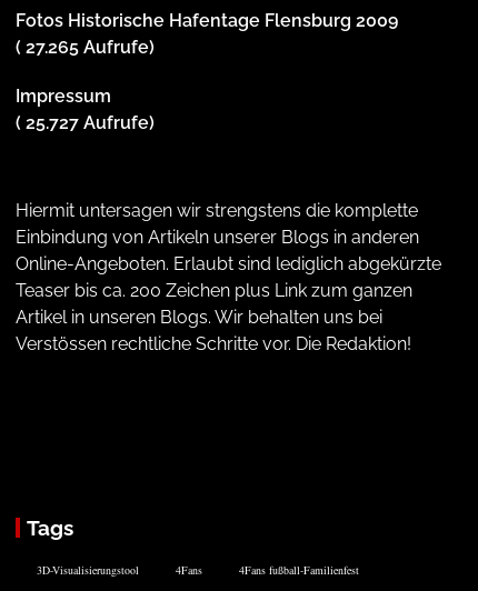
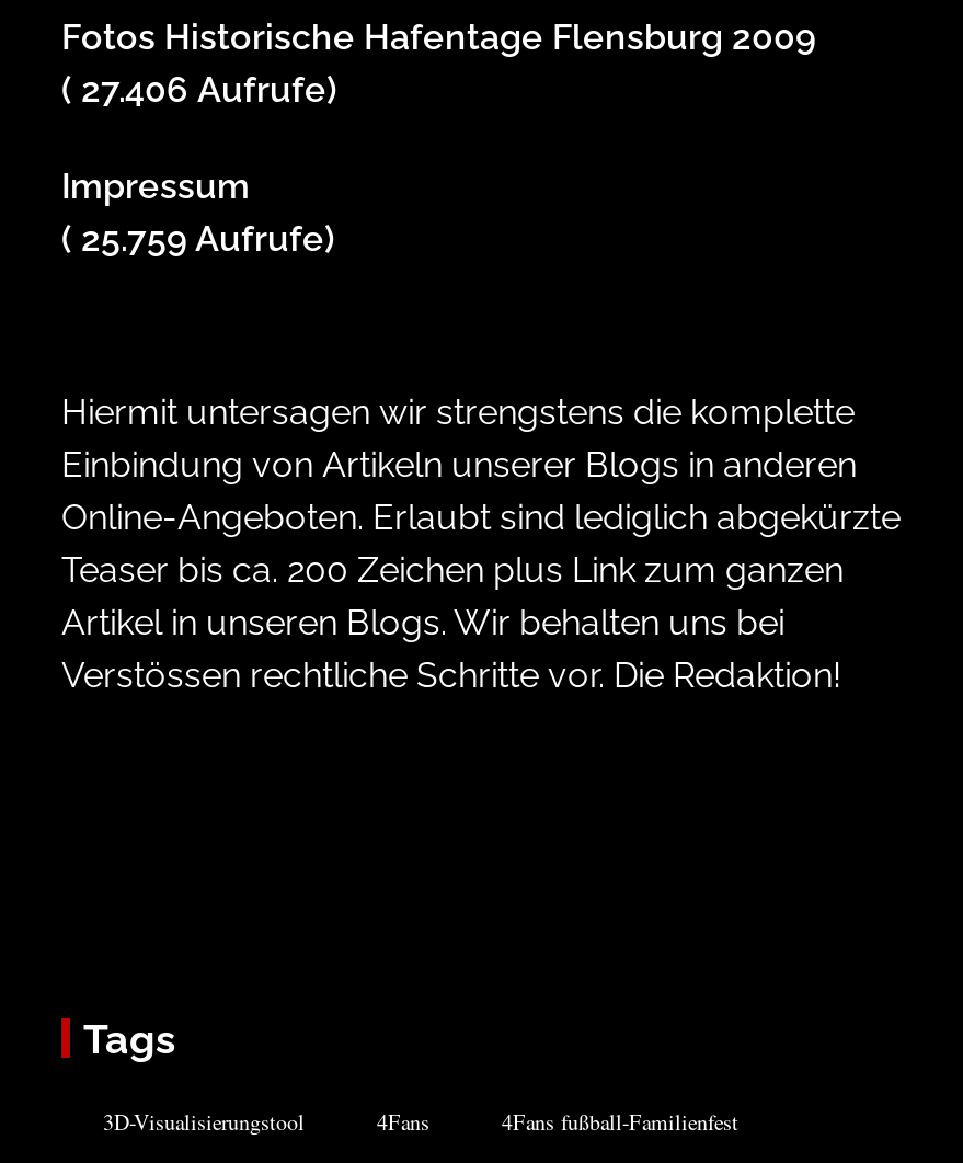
- ( 27.265 Aufrufe)
+ ( 27.406 Aufrufe)

- ( 25.727 Aufrufe)
+ ( 25.759 Aufrufe)
